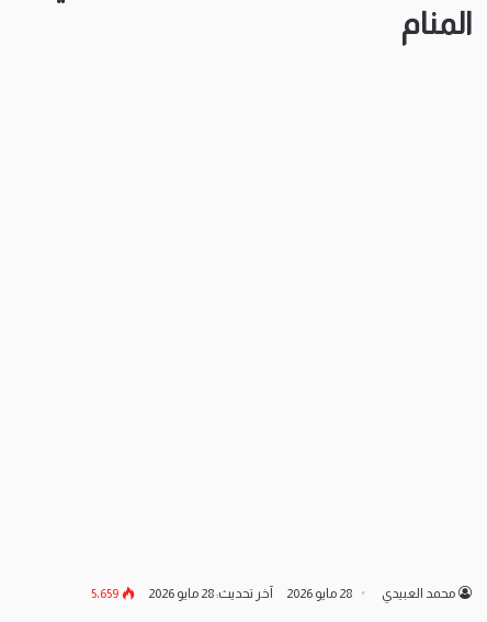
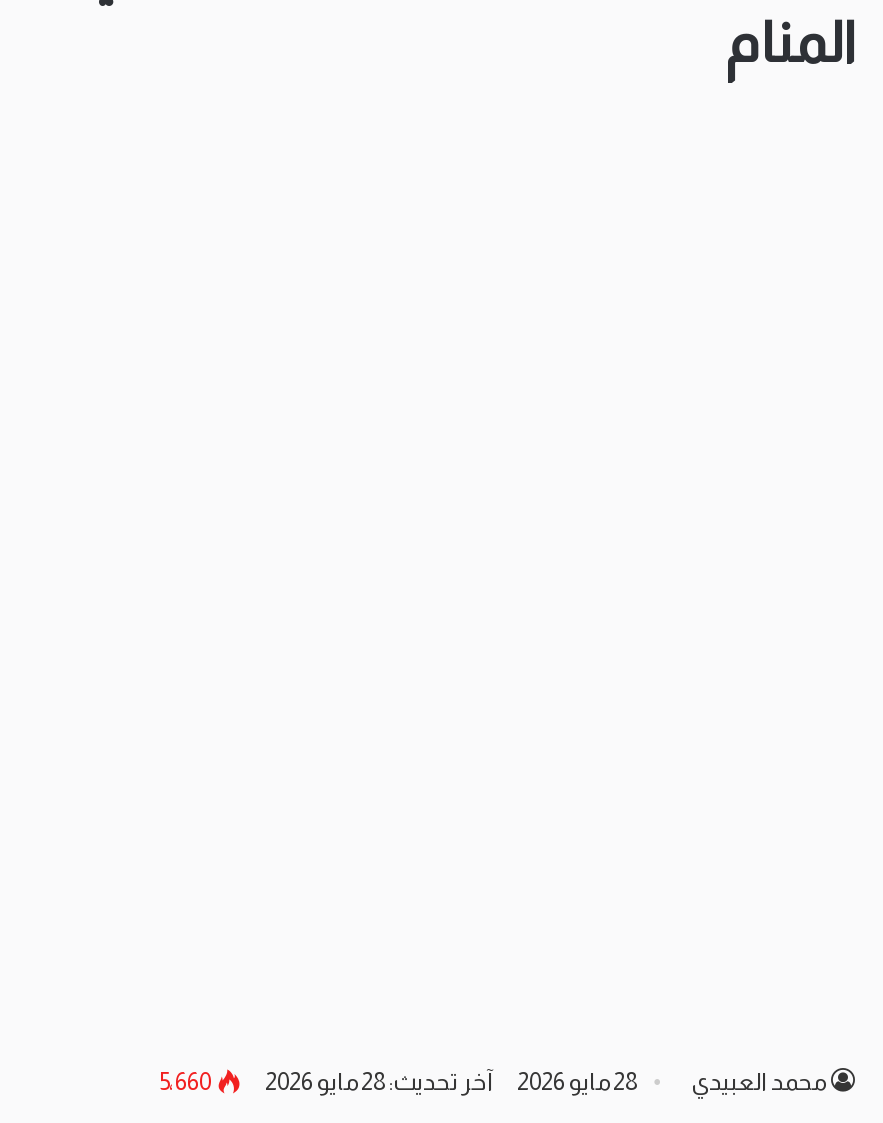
- 5٬659
+ 5٬660
